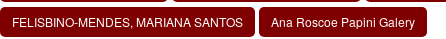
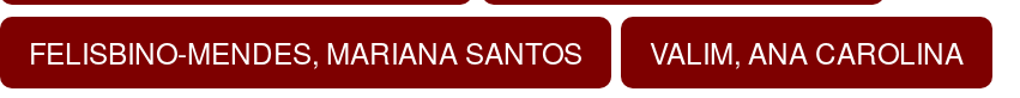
- Ana Roscoe Papini Galery
+ VALIM, ANA CAROLINA
